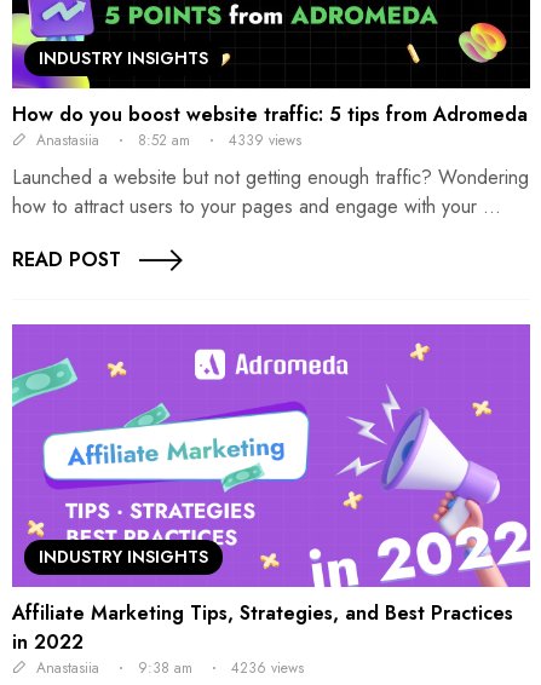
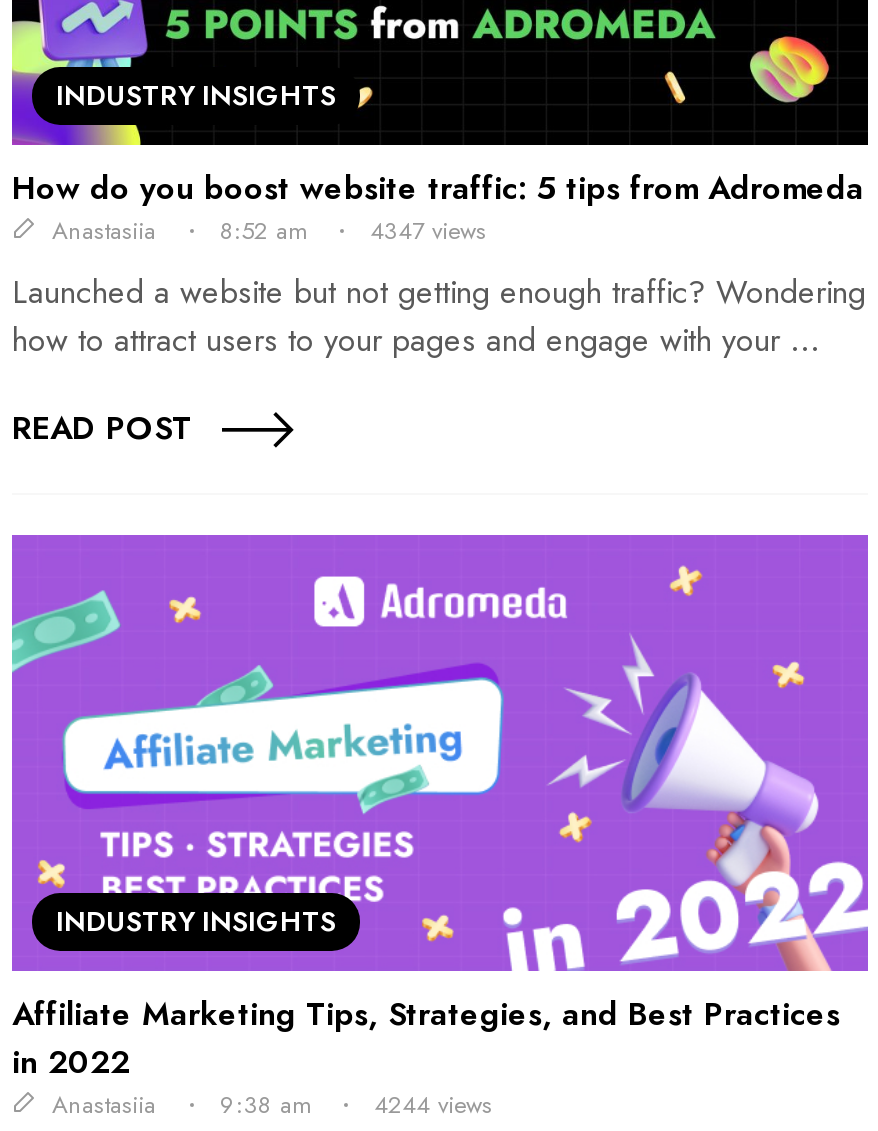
- Anastasiia 8:52 am 4339 views
+ Anastasiia 8:52 am 4347 views

- Anastasiia 9:38 am 4236 views
+ Anastasiia 9:38 am 4244 views
